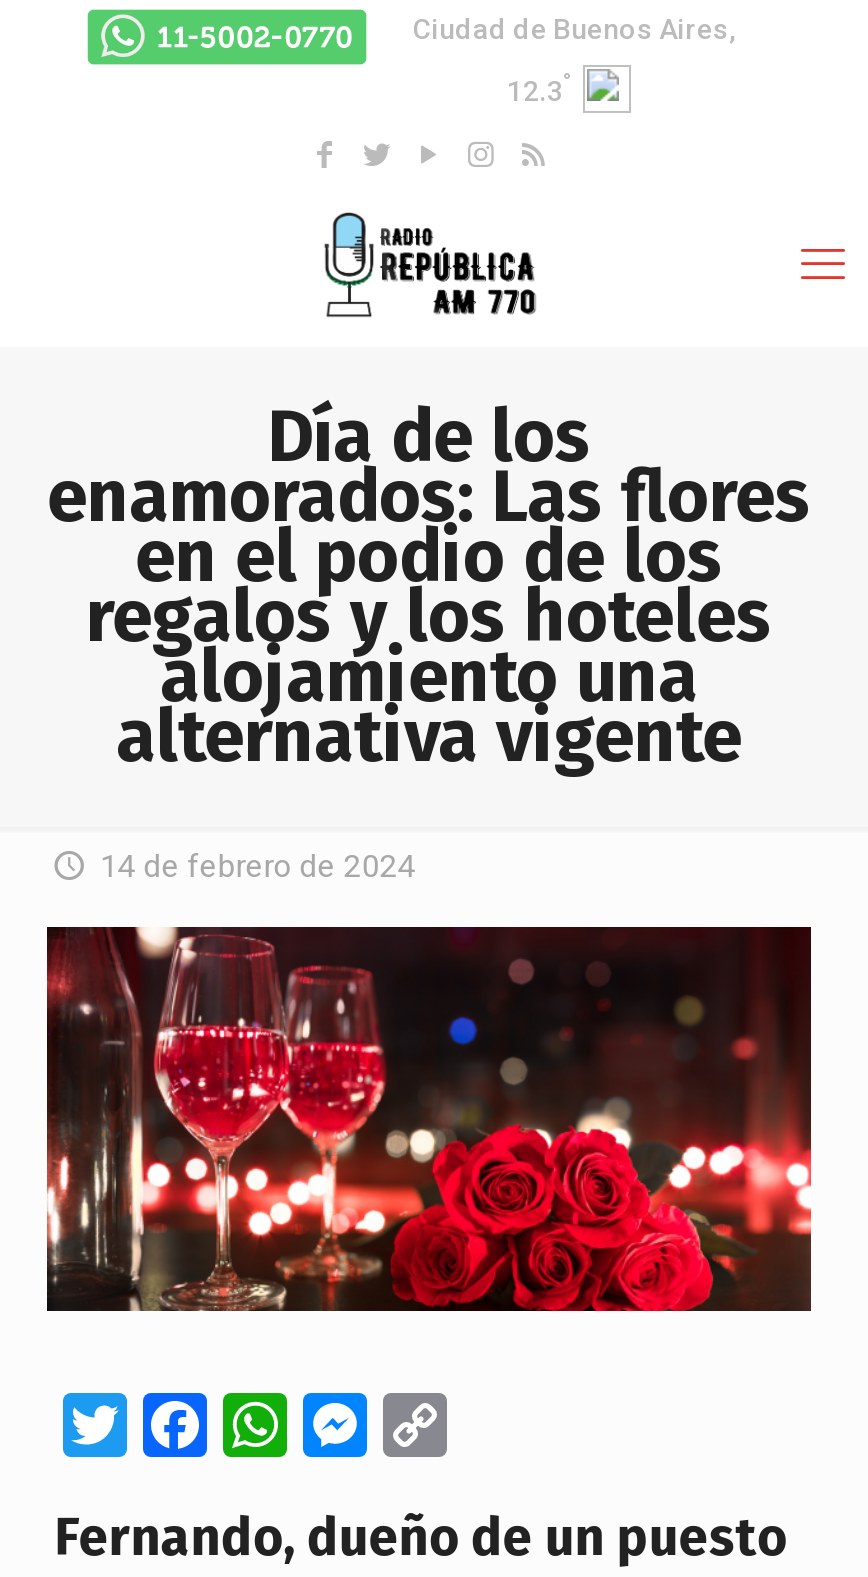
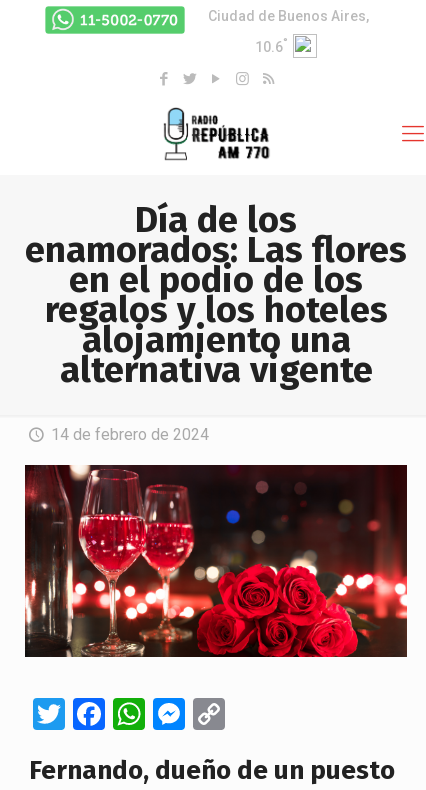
- 12.3°
+ 10.6°
